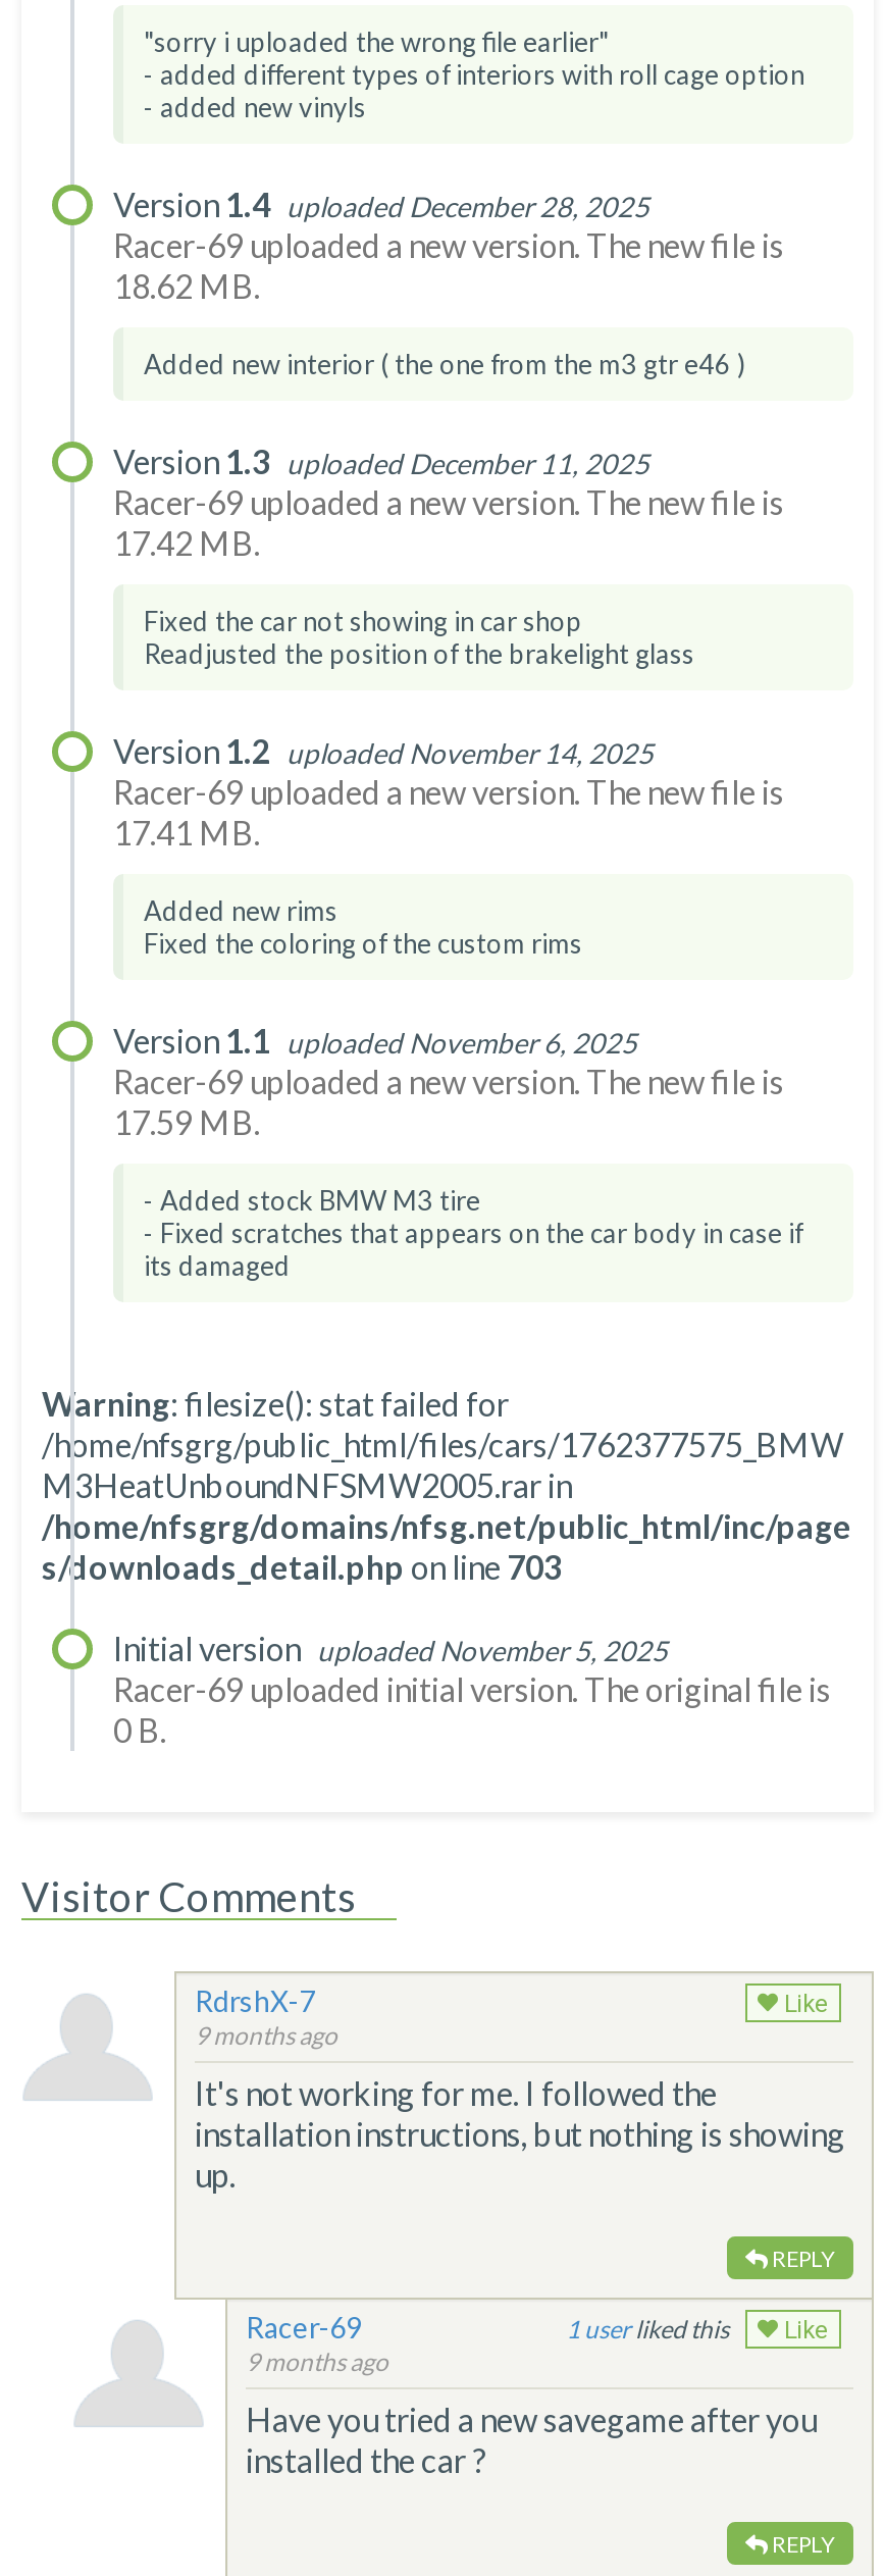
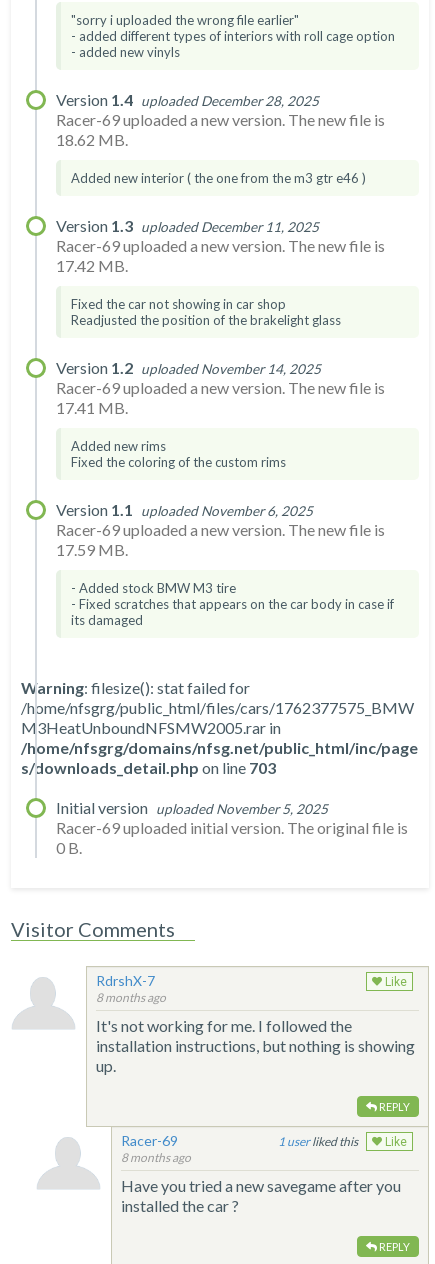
- 9 months ago
+ 8 months ago

- 9 months ago
+ 8 months ago
